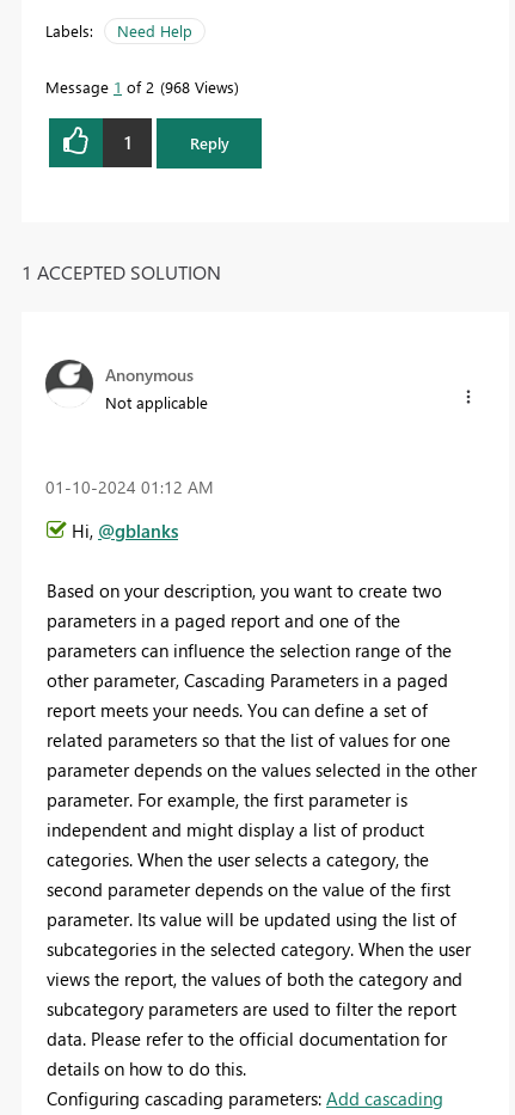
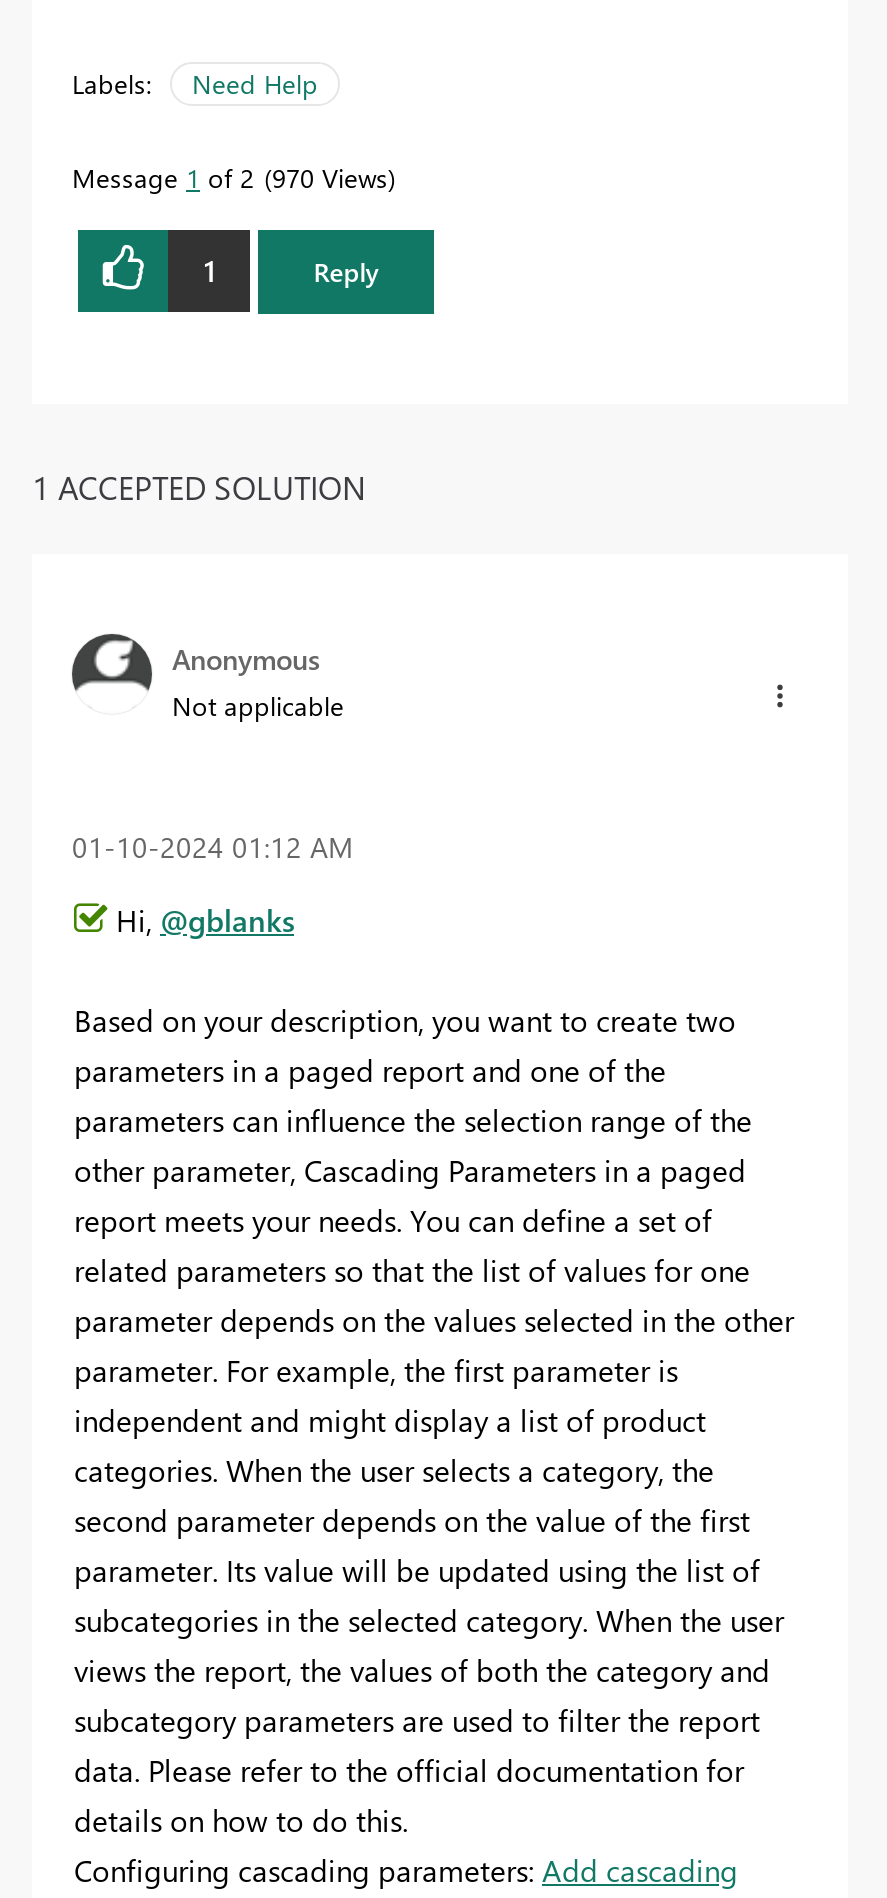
- Message 1 of 2 968 Views
+ Message 1 of 2 970 Views
